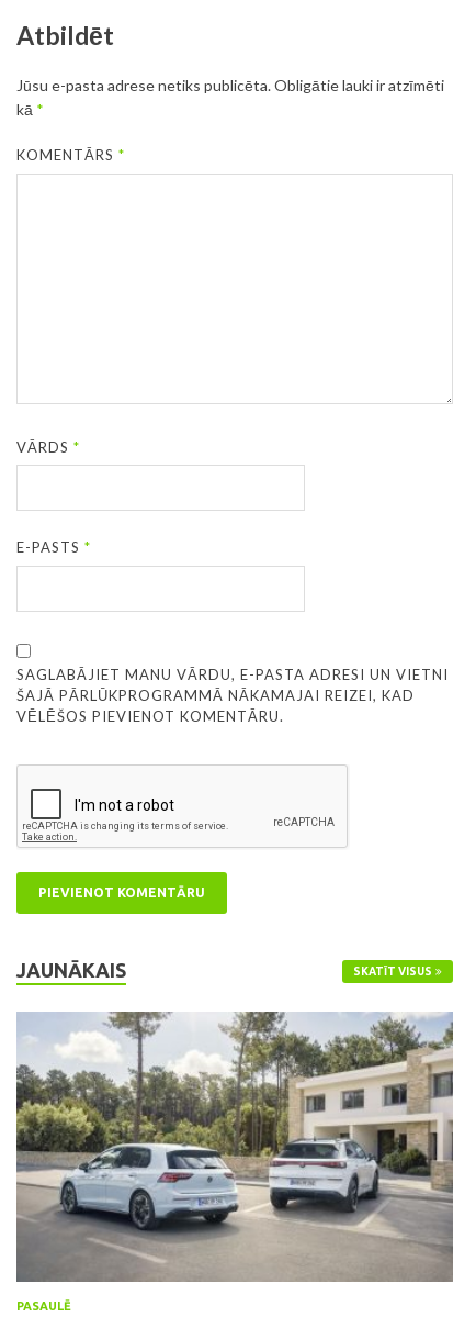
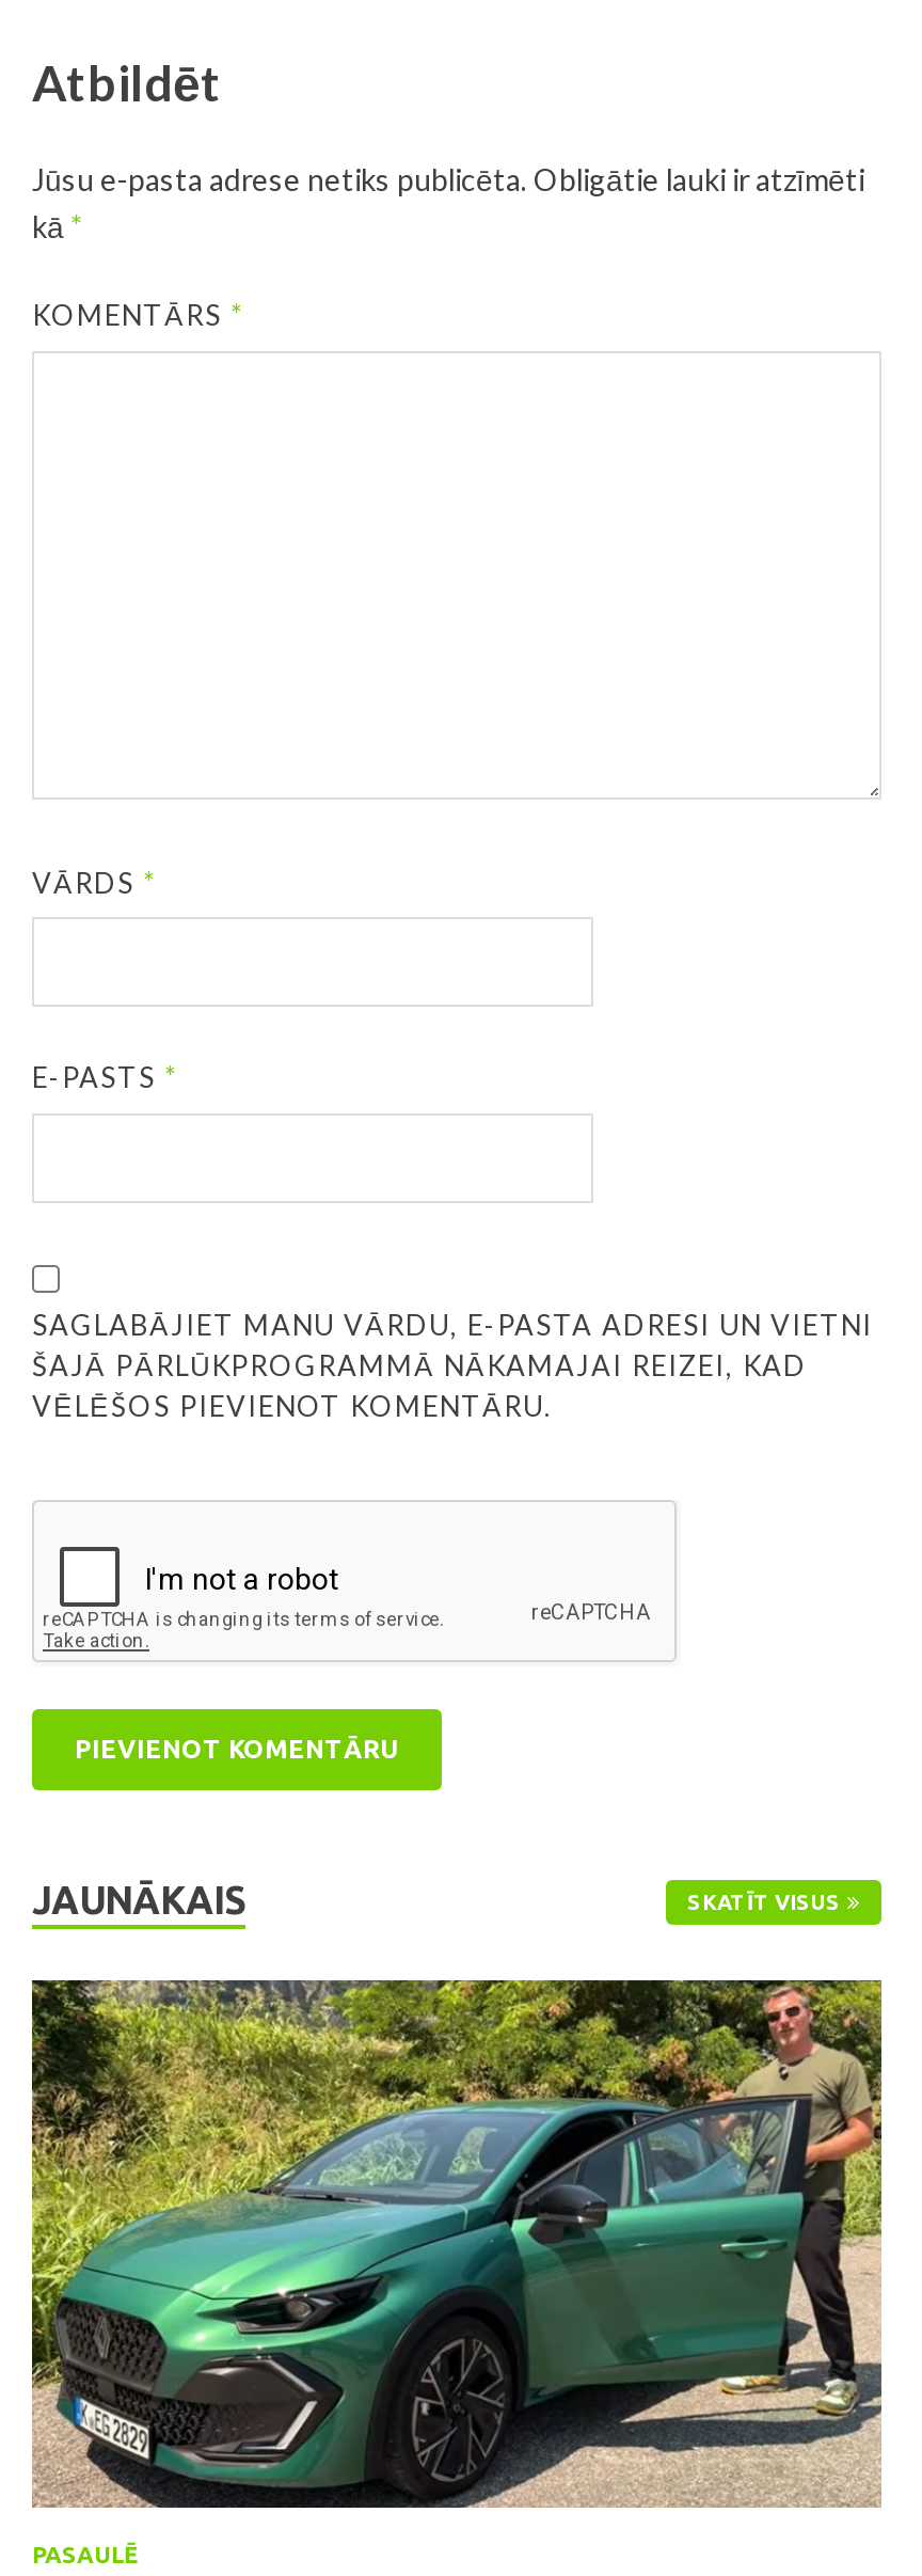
- [image]
+ [image]
